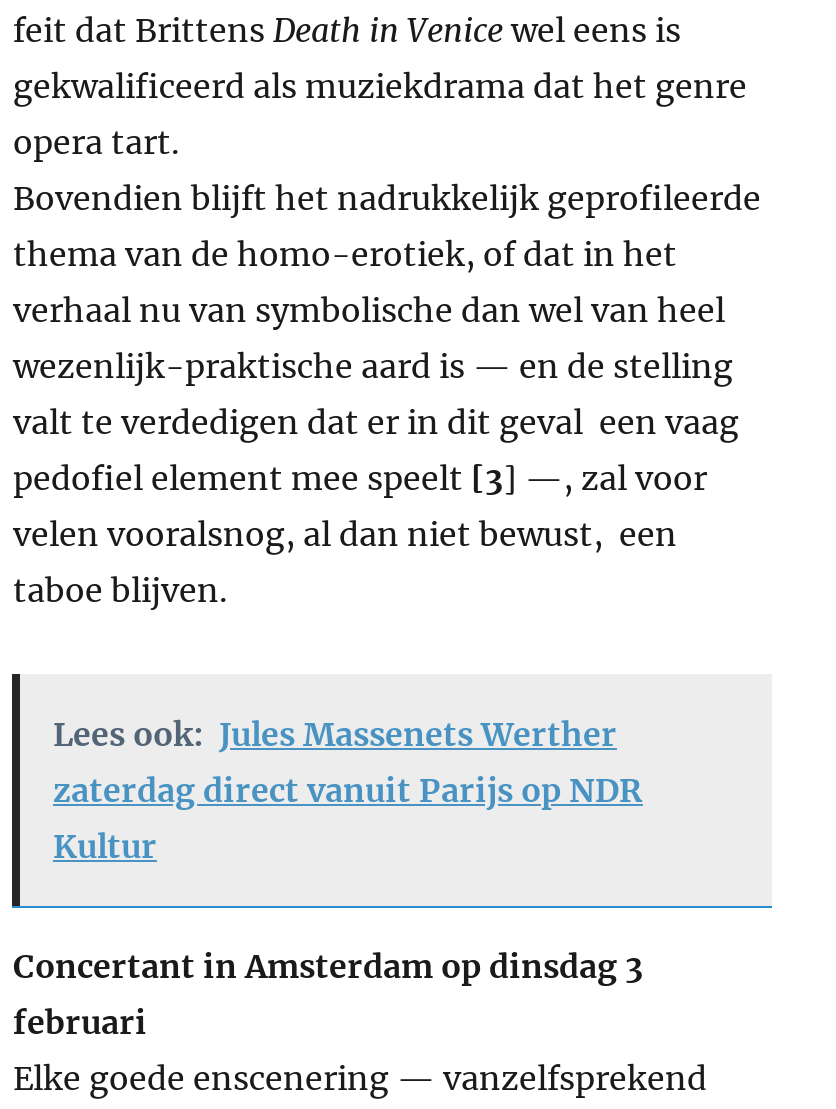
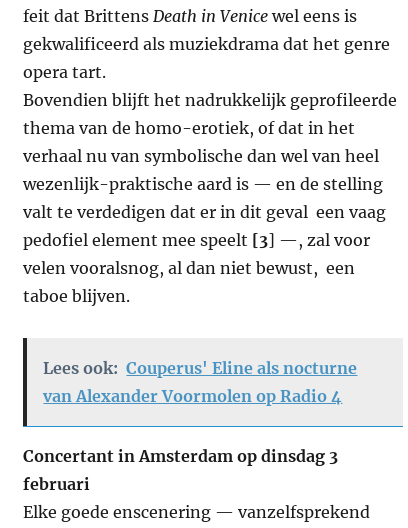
- Lees ook: Jules Massenets Werther
- zaterdag direct vanuit Parijs op NDR
- Kultur
+ Lees ook: Couperus' Eline als nocturne
+ van Alexander Voormolen op Radio 4
